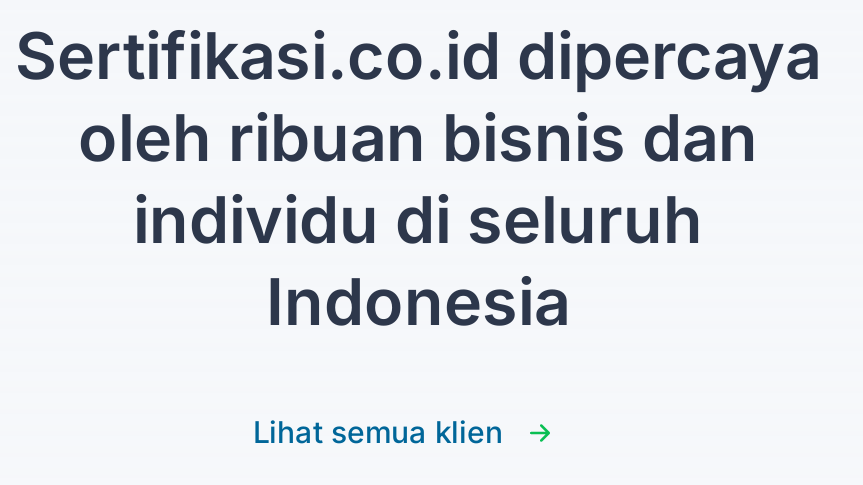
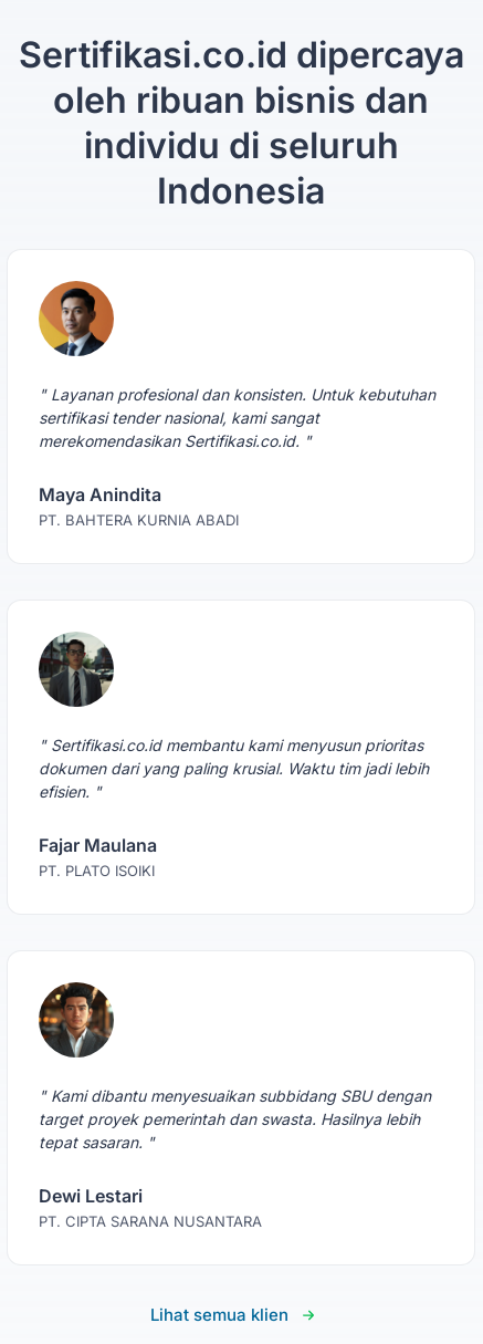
+ [image]
+ " Layanan profesional dan konsisten. Untuk kebutuhan
+ sertifikasi tender nasional, kami sangat
+ merekomendasikan Sertifikasi.co.id. "
+ Maya Anindita
+ PT. BAHTERA KURNIA ABADI

+ [image]
+ " Sertifikasi.co.id membantu kami menyusun prioritas
+ dokumen dari yang paling krusial. Waktu tim jadi lebih
+ efisien. "
+ Fajar Maulana
+ PT. PLATO ISOIKI

+ [image]
+ " Kami dibantu menyesuaikan subbidang SBU dengan
+ target proyek pemerintah dan swasta. Hasilnya lebih
+ tepat sasaran. "
+ Dewi Lestari
+ PT. CIPTA SARANA NUSANTARA
